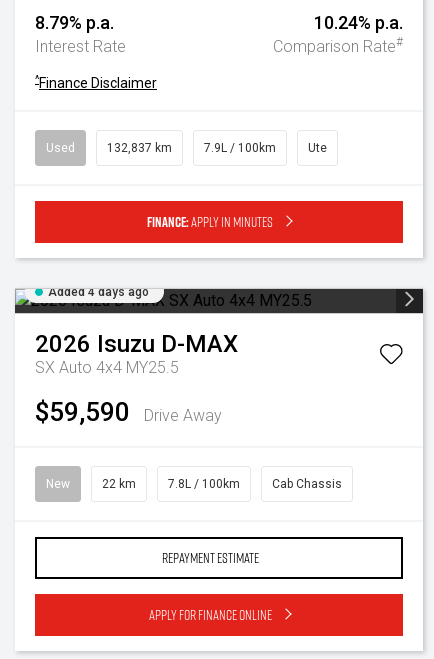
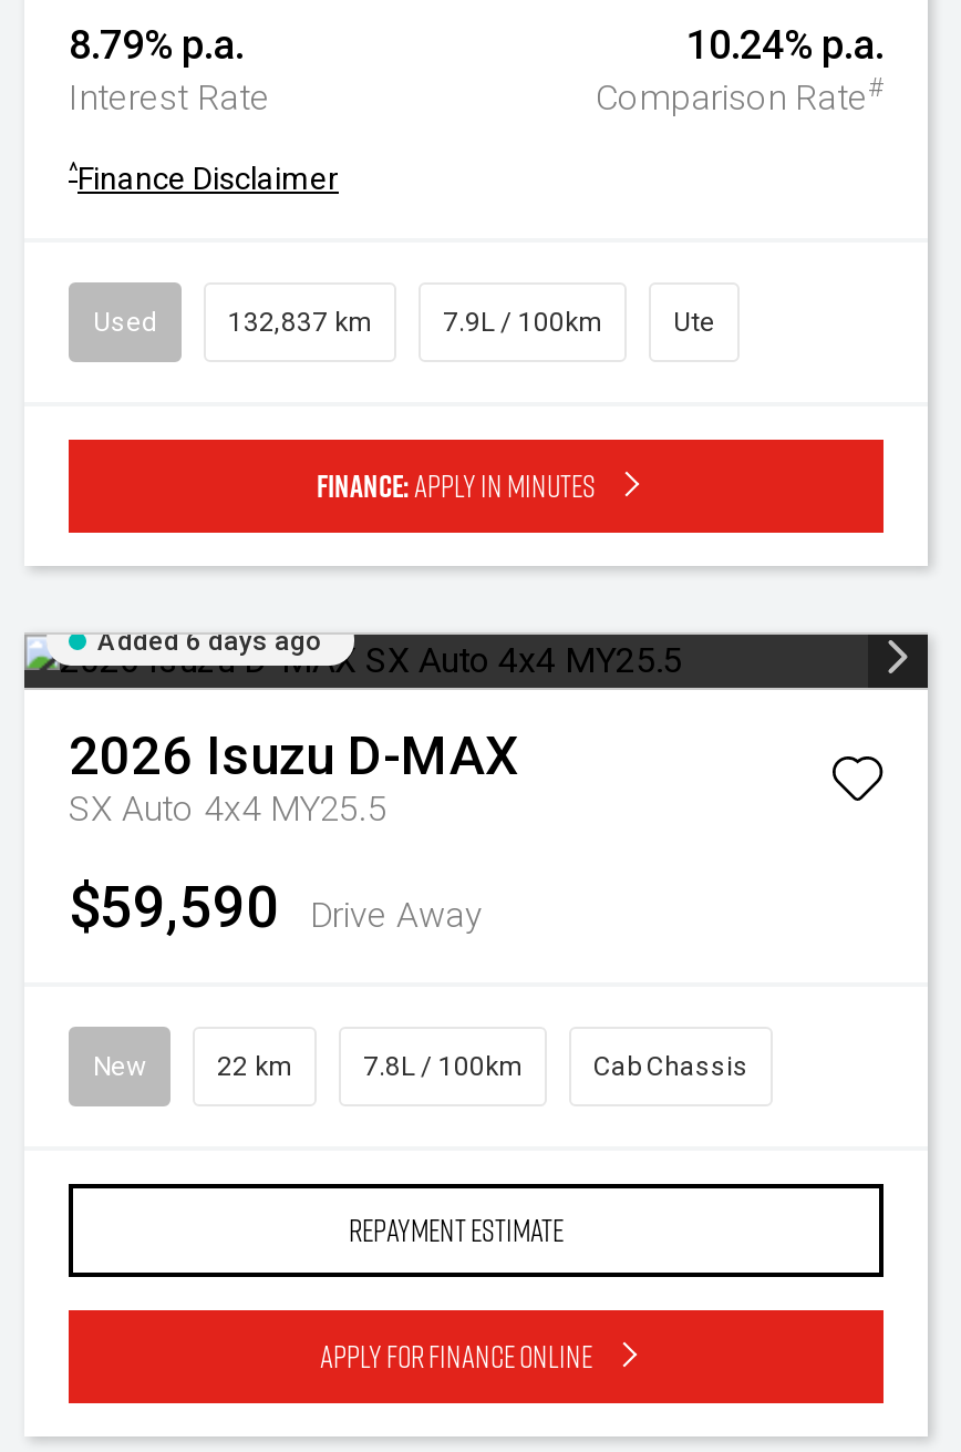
- Added 4 days ago
+ Added 6 days ago
